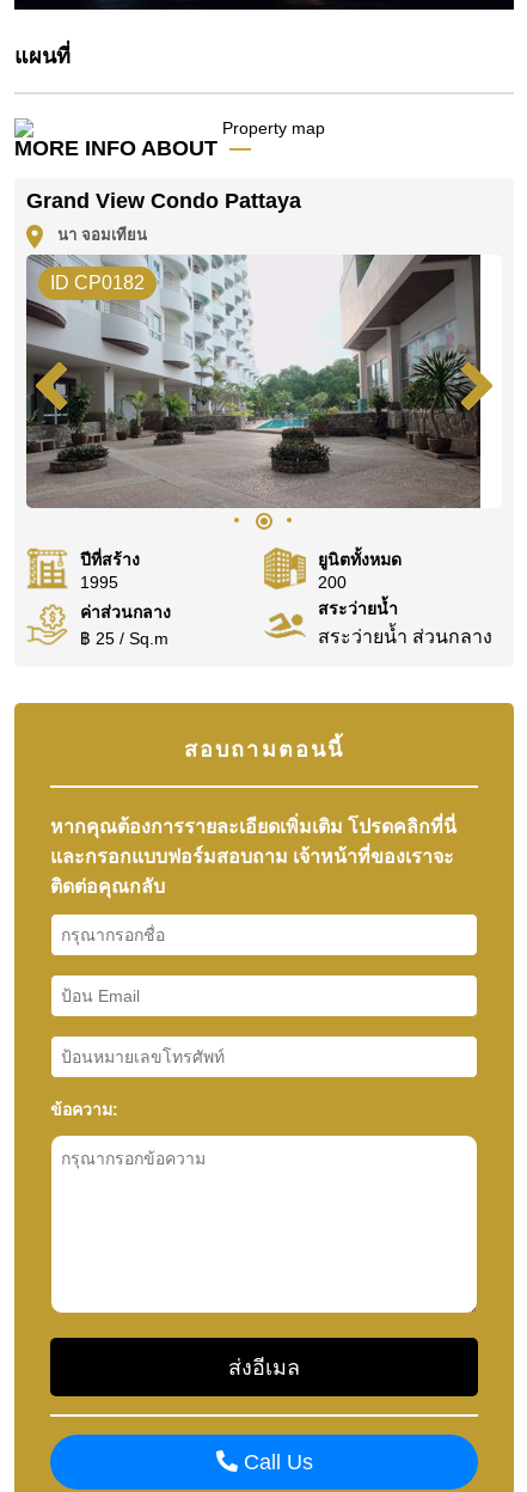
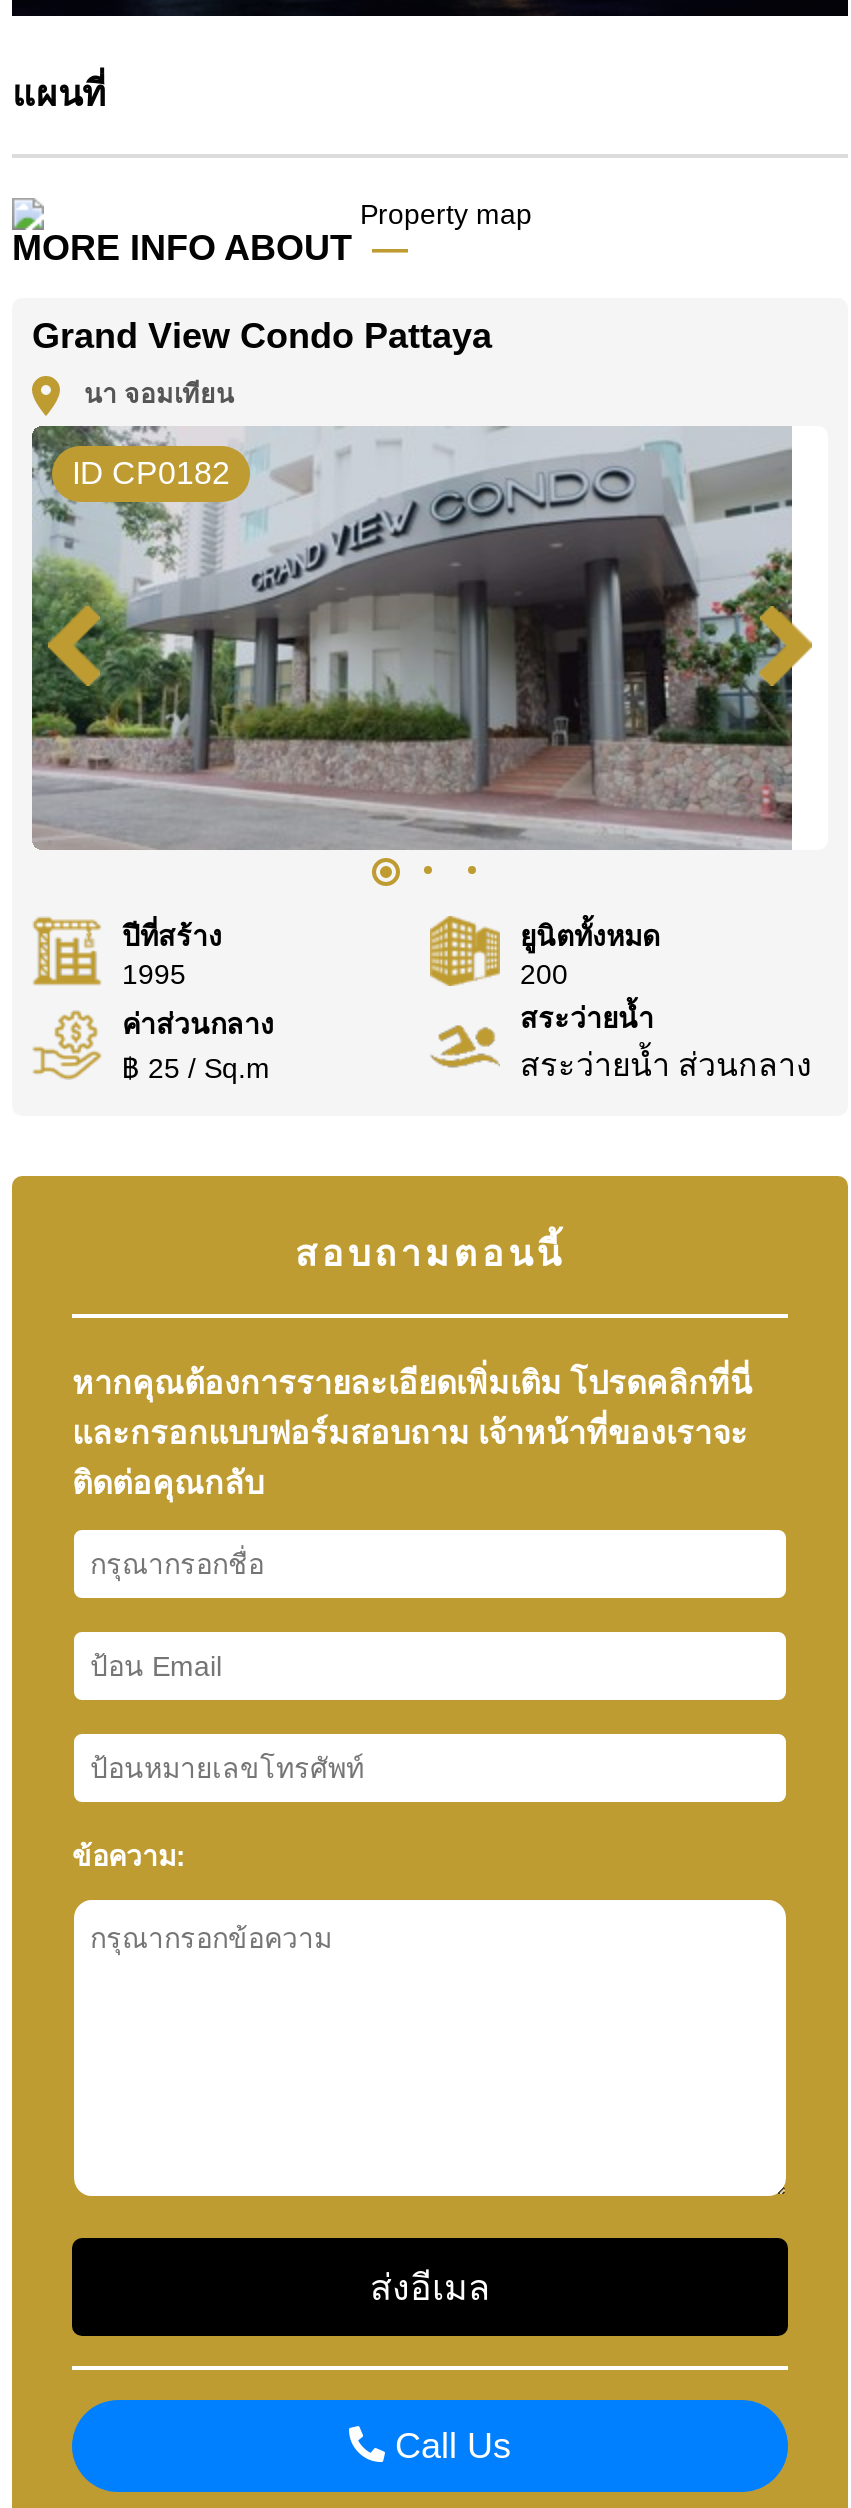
- [image]
+ [image]
